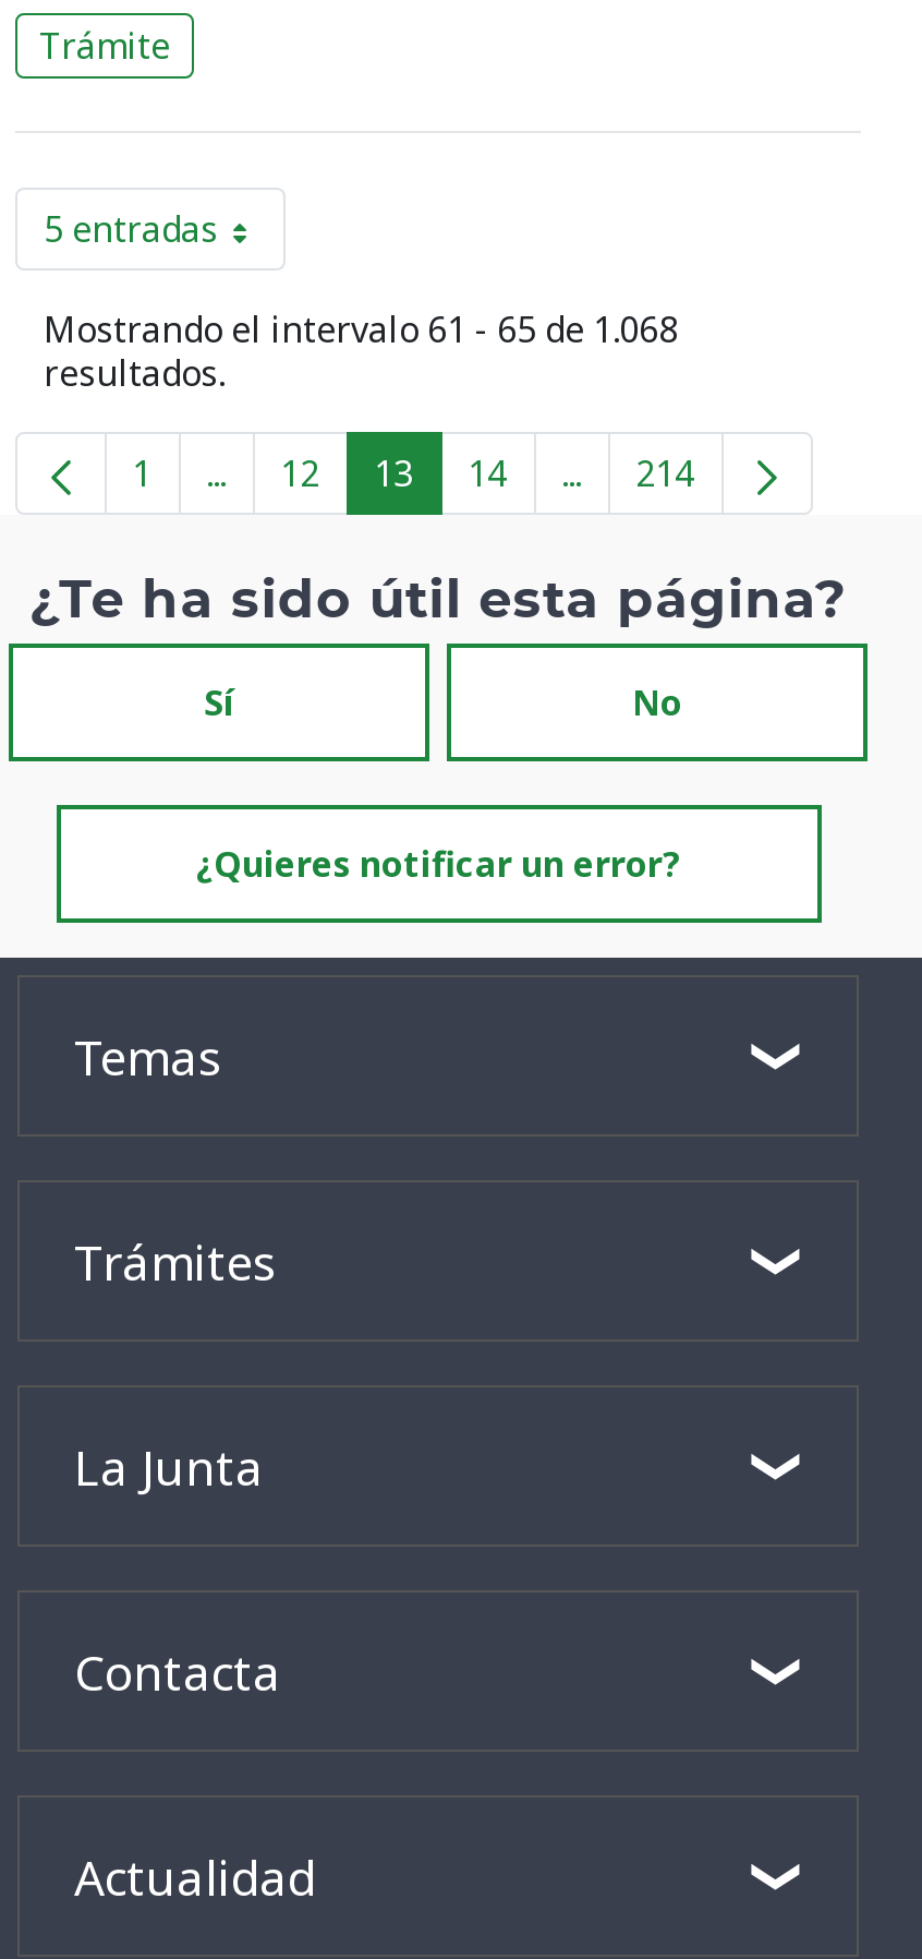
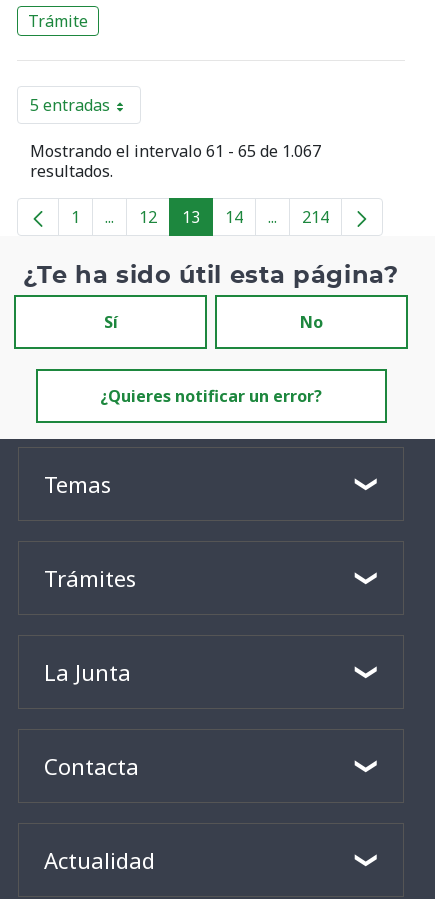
- Mostrando el intervalo 61 - 65 de 1.068
+ Mostrando el intervalo 61 - 65 de 1.067
